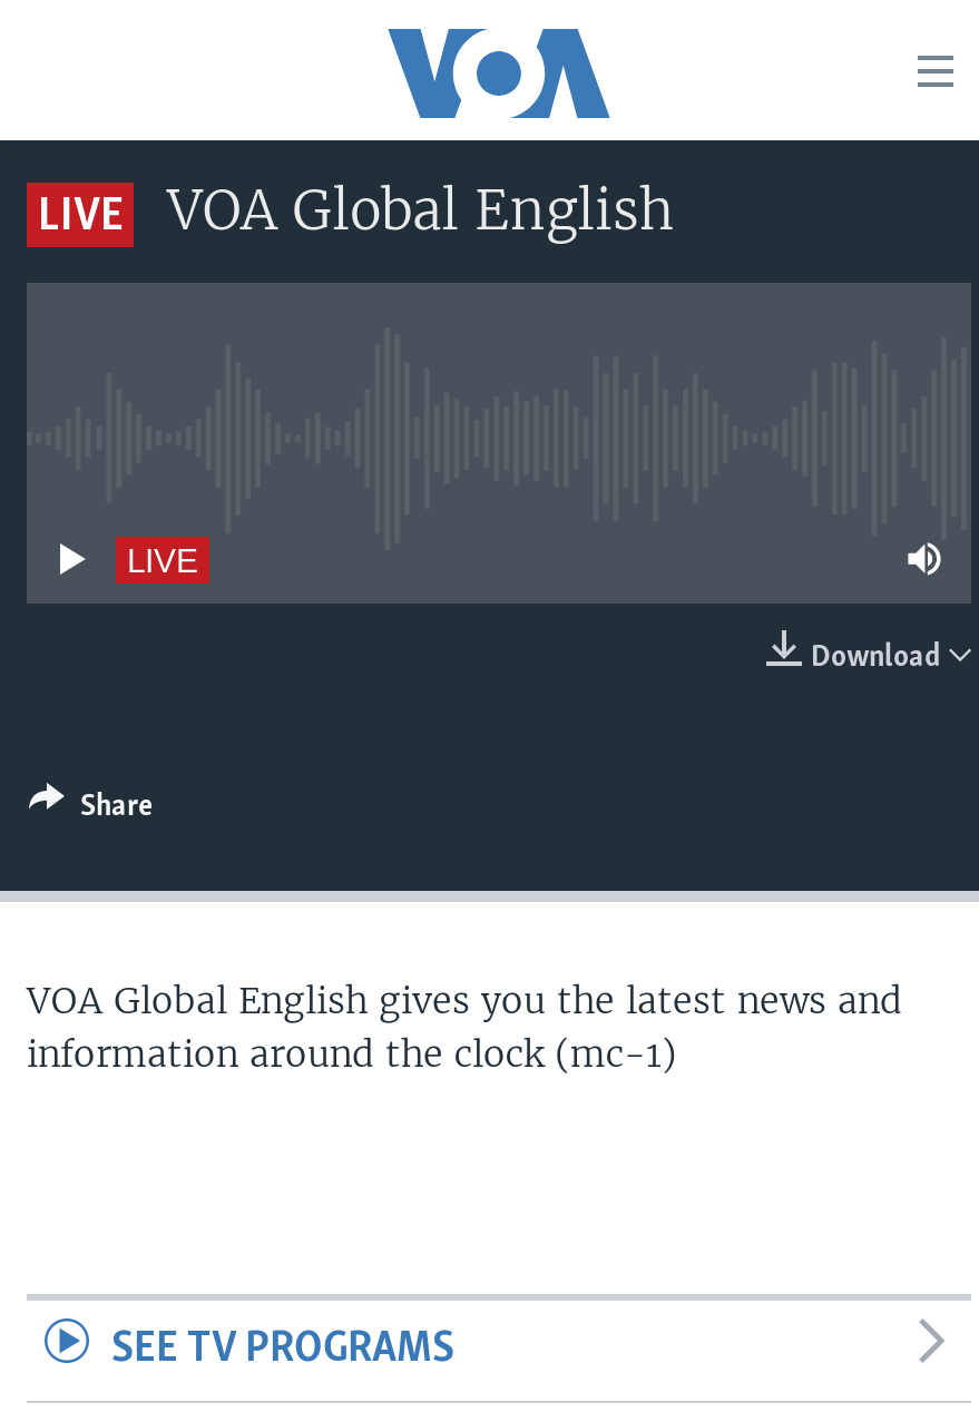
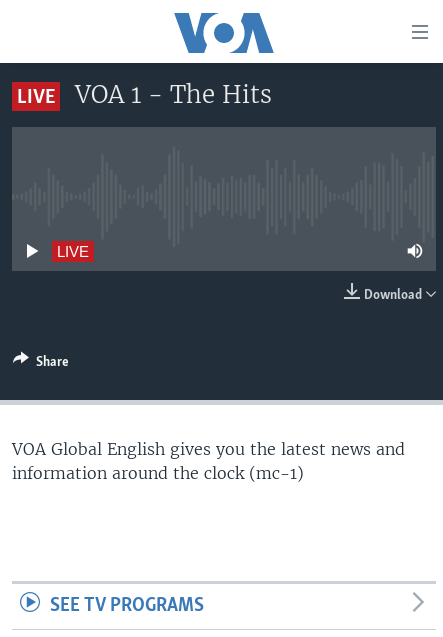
- VOA Global English
+ VOA 1 - The Hits
